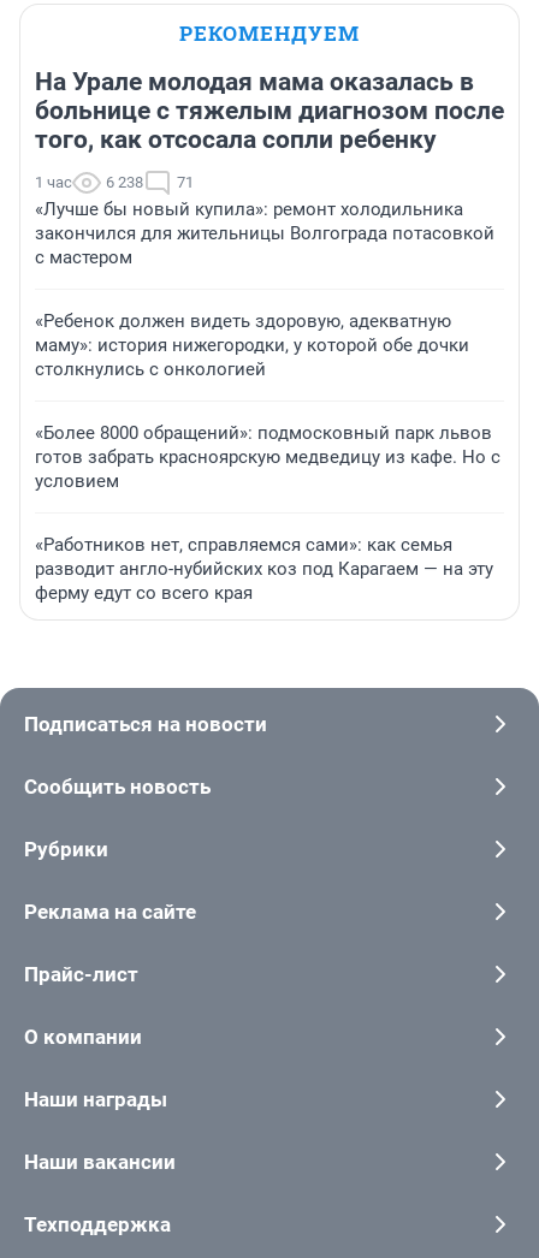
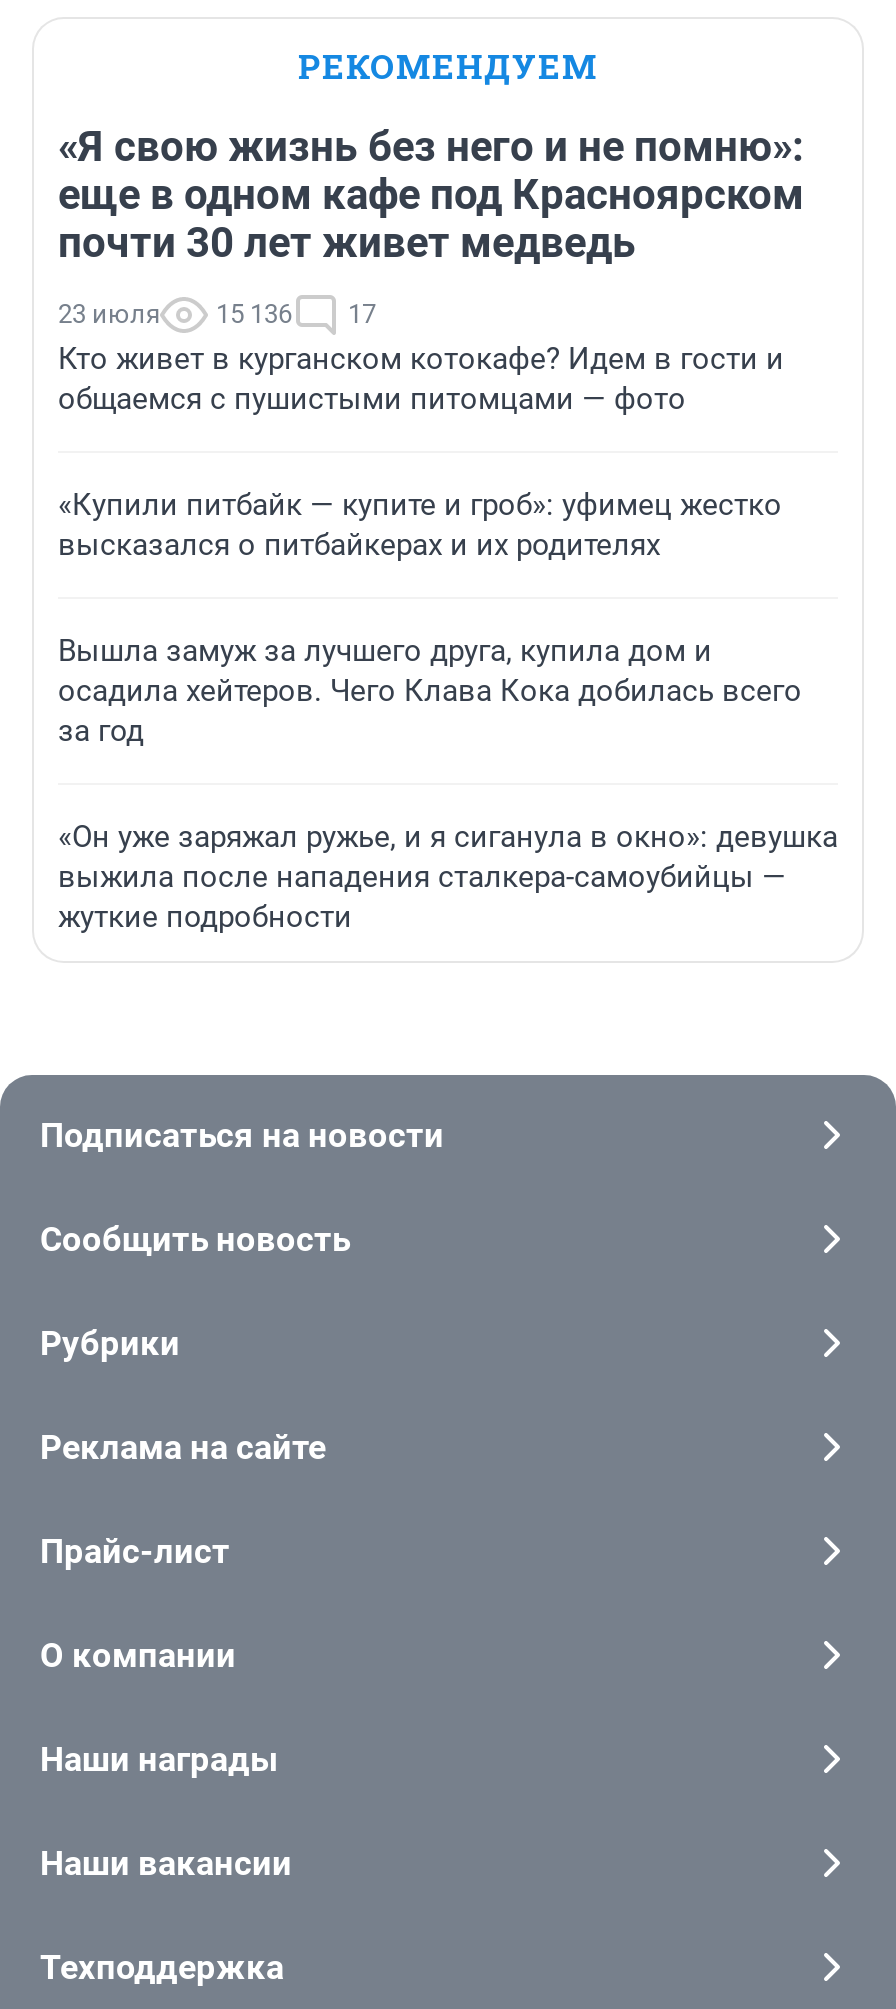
- На Урале молодая мама оказалась в
- больнице с тяжелым диагнозом после
- того, как отсосала сопли ребенку
+ «Я свою жизнь без него и не помню»:
+ еще в одном кафе под Красноярском
+ почти 30 лет живет медведь

- 1 час
- 6 238
- 71
- «Лучше бы новый купила»: ремонт холодильника
- закончился для жительницы Волгограда потасовкой
- с мастером
+ 23 июля
+ 15 136
+ 17
+ Кто живет в курганском котокафе? Идем в гости и
+ общаемся с пушистыми питомцами — фото

- «Ребенок должен видеть здоровую, адекватную
- маму»: история нижегородки, у которой обе дочки
- столкнулись с онкологией
+ «Купили питбайк — купите и гроб»: уфимец жестко
+ высказался о питбайкерах и их родителях

- «Более 8000 обращений»: подмосковный парк львов
- готов забрать красноярскую медведицу из кафе. Но с
- условием
+ Вышла замуж за лучшего друга, купила дом и
+ осадила хейтеров. Чего Клава Кока добилась всего
+ за год

- «Работников нет, справляемся сами»: как семья
- разводит англо-нубийских коз под Карагаем — на эту
- ферму едут со всего края
+ «Он уже заряжал ружье, и я сиганула в окно»: девушка
+ выжила после нападения сталкера-самоубийцы —
+ жуткие подробности
